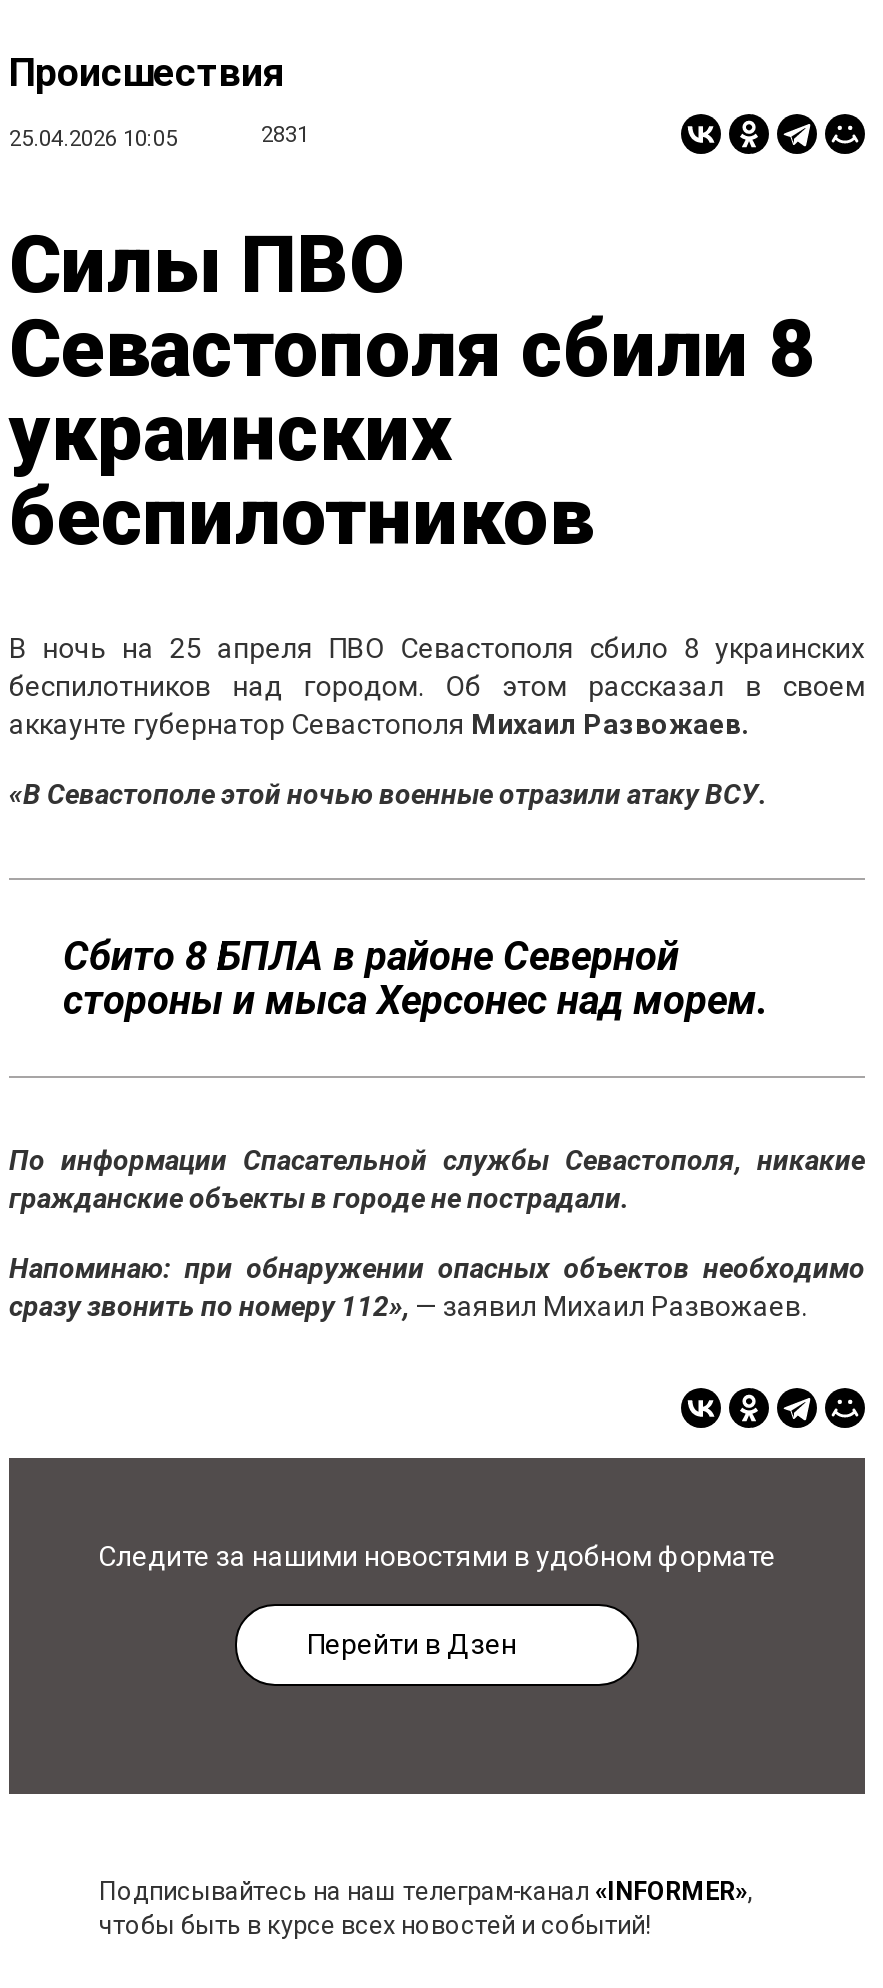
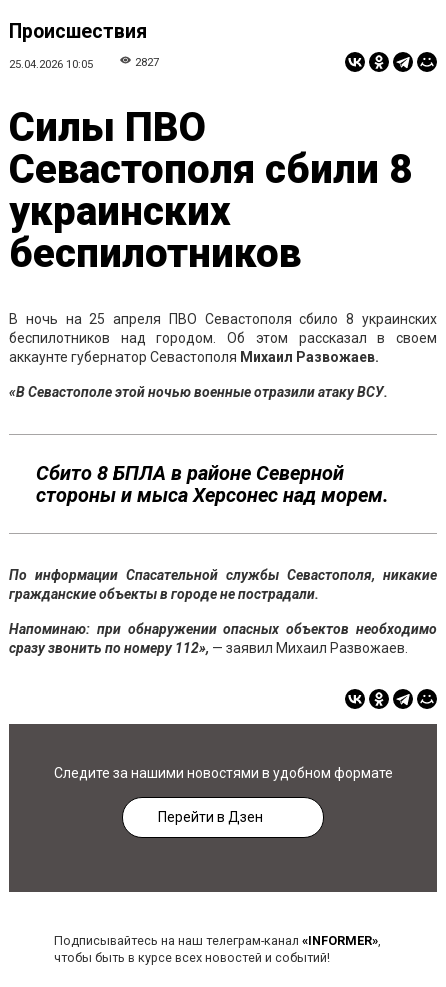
- 2831
+ 2827
